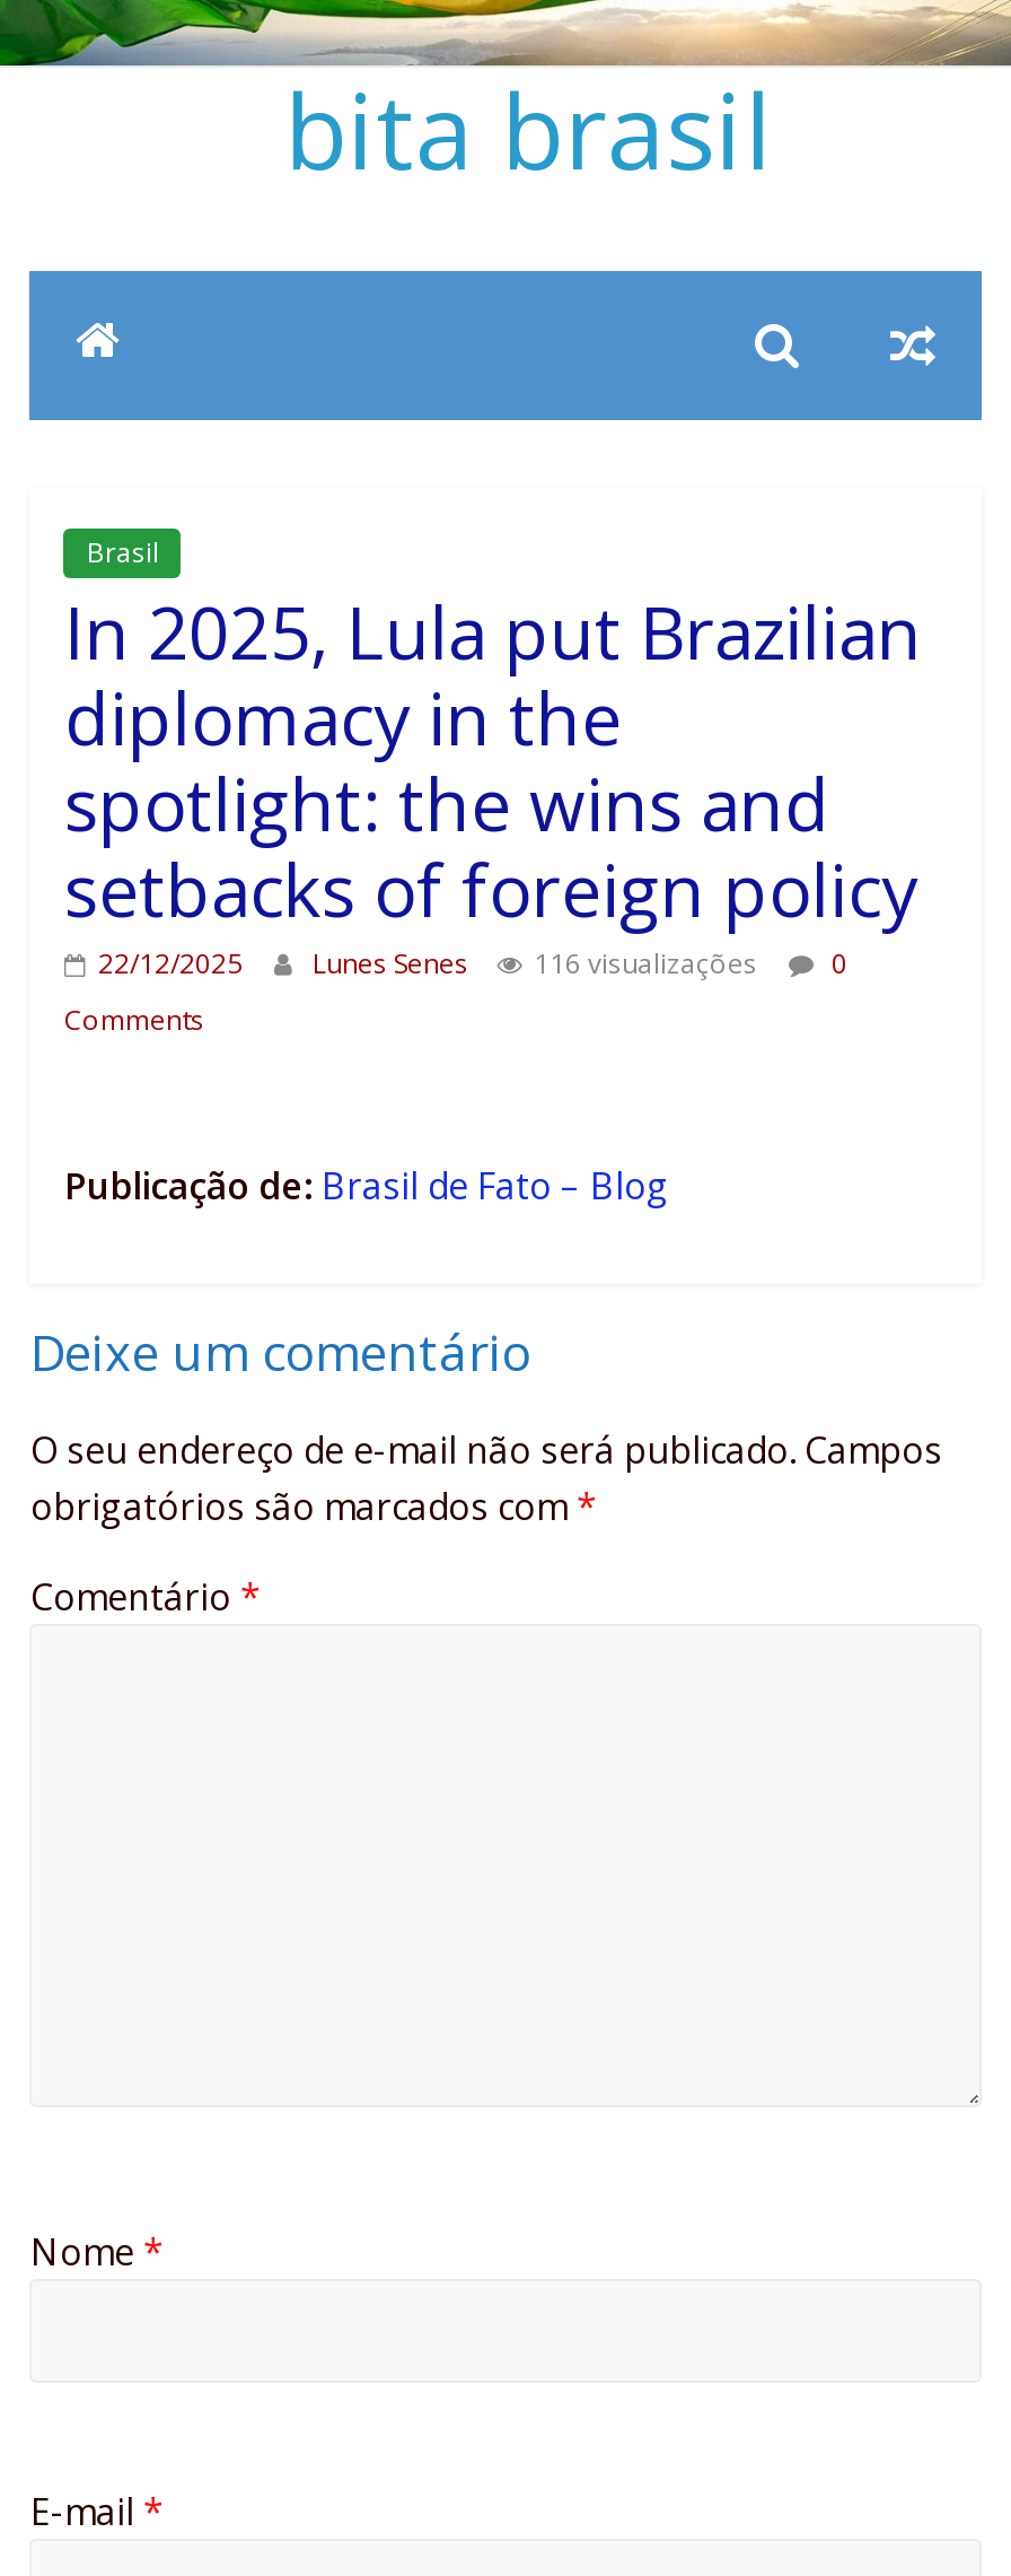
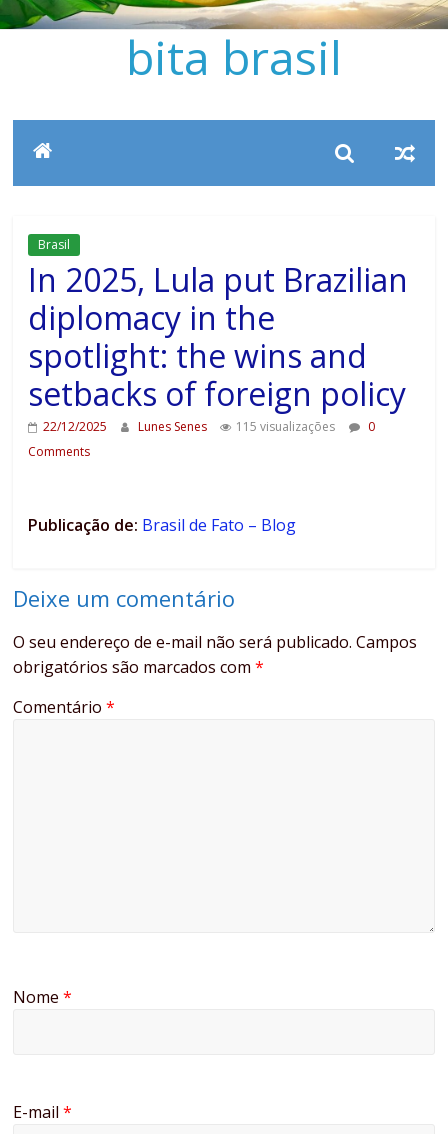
- 116 visualizações
+ 115 visualizações
